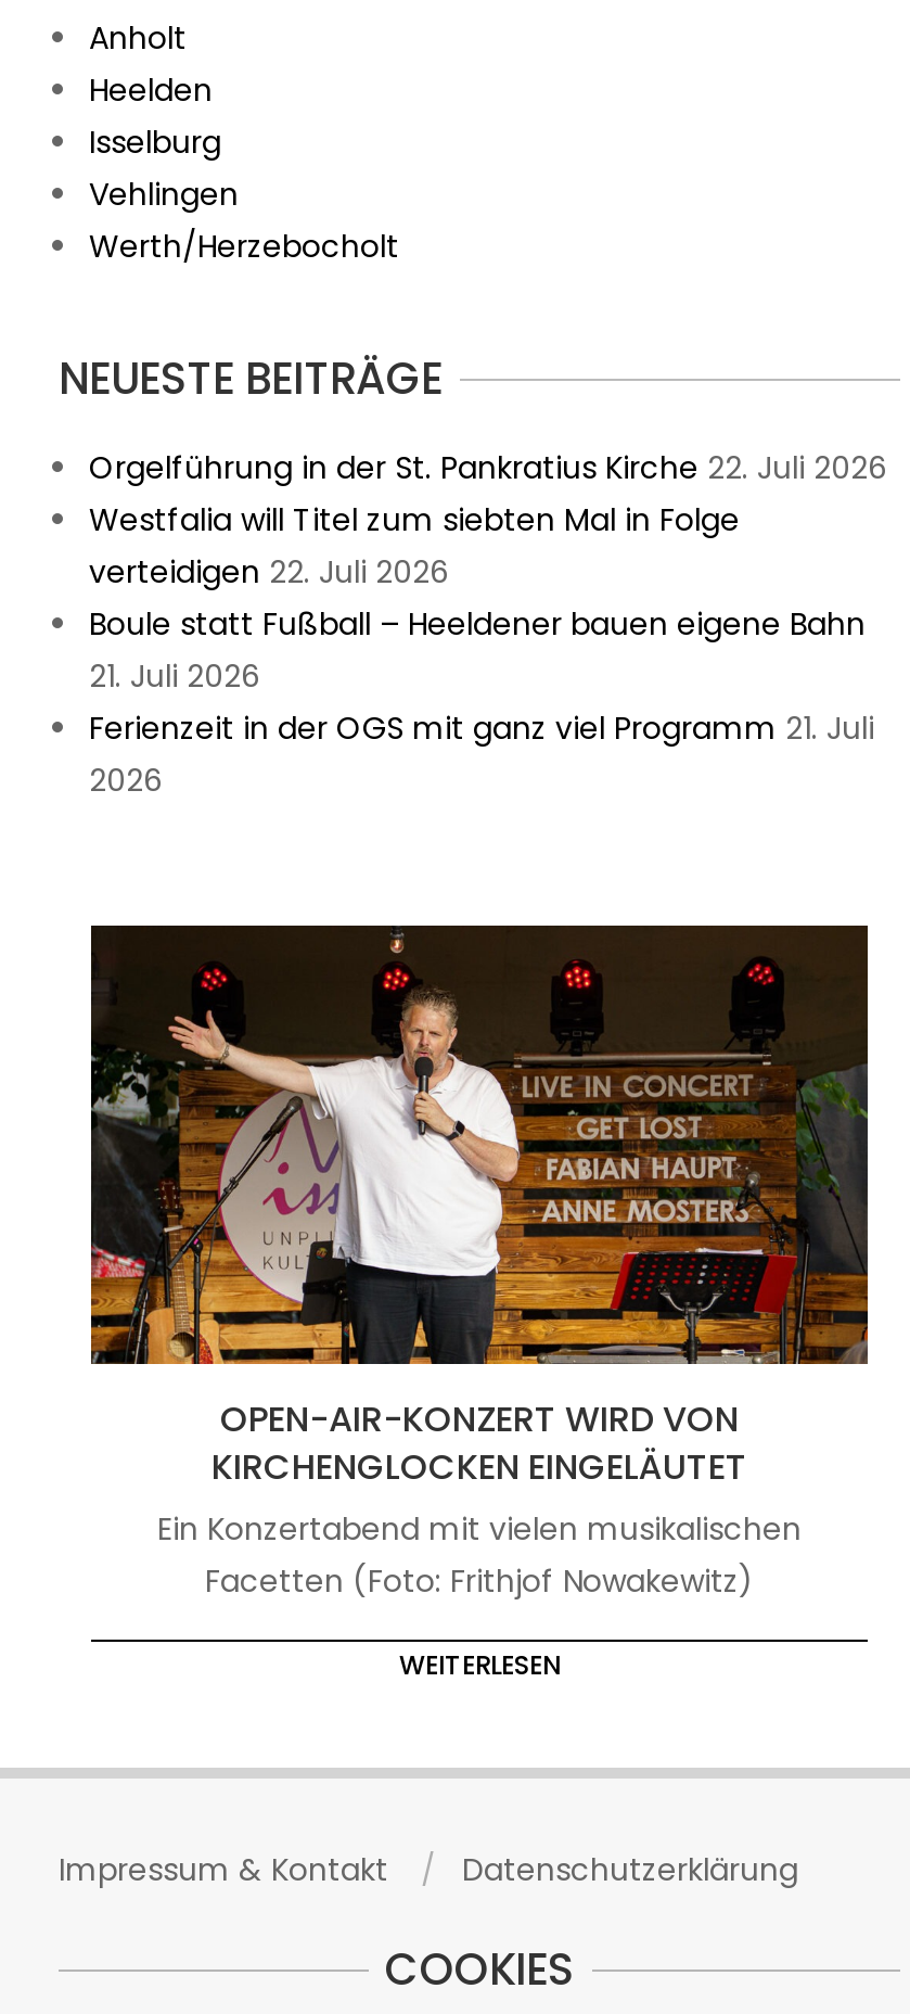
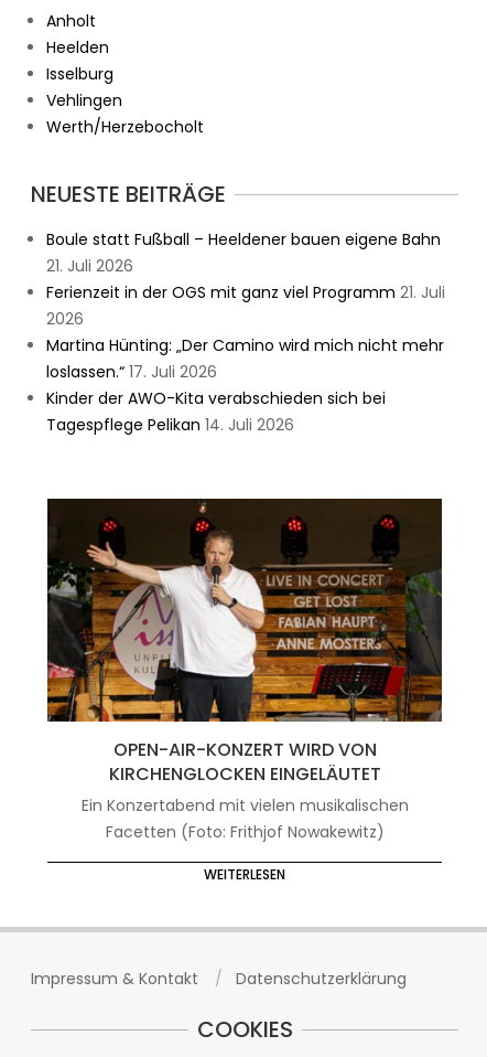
- Orgelführung in der St. Pankratius Kirche 22. Juli 2026
- Westfalia will Titel zum siebten Mal in Folge
- verteidigen 22. Juli 2026

moved up: Boule statt Fußball – Heeldener bauen eigene Bahn | 21. Juli 2026 | Ferienzeit in der OGS mit ganz viel Programm 21. Juli | 2026

+ Martina Hünting: „Der Camino wird mich nicht mehr
+ loslassen.“ 17. Juli 2026
+ Kinder der AWO-Kita verabschieden sich bei
+ Tagespflege Pelikan 14. Juli 2026
